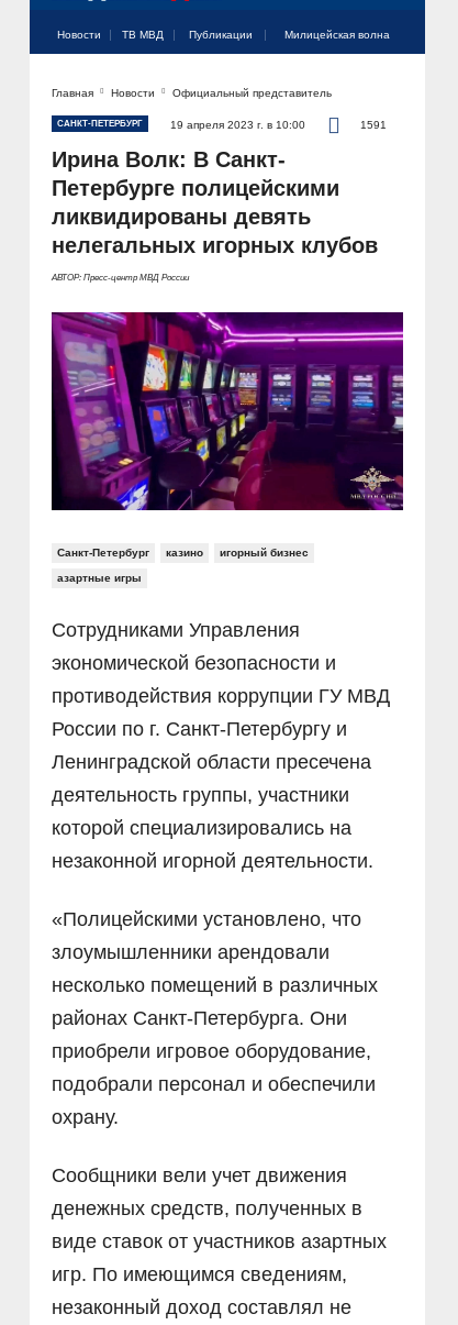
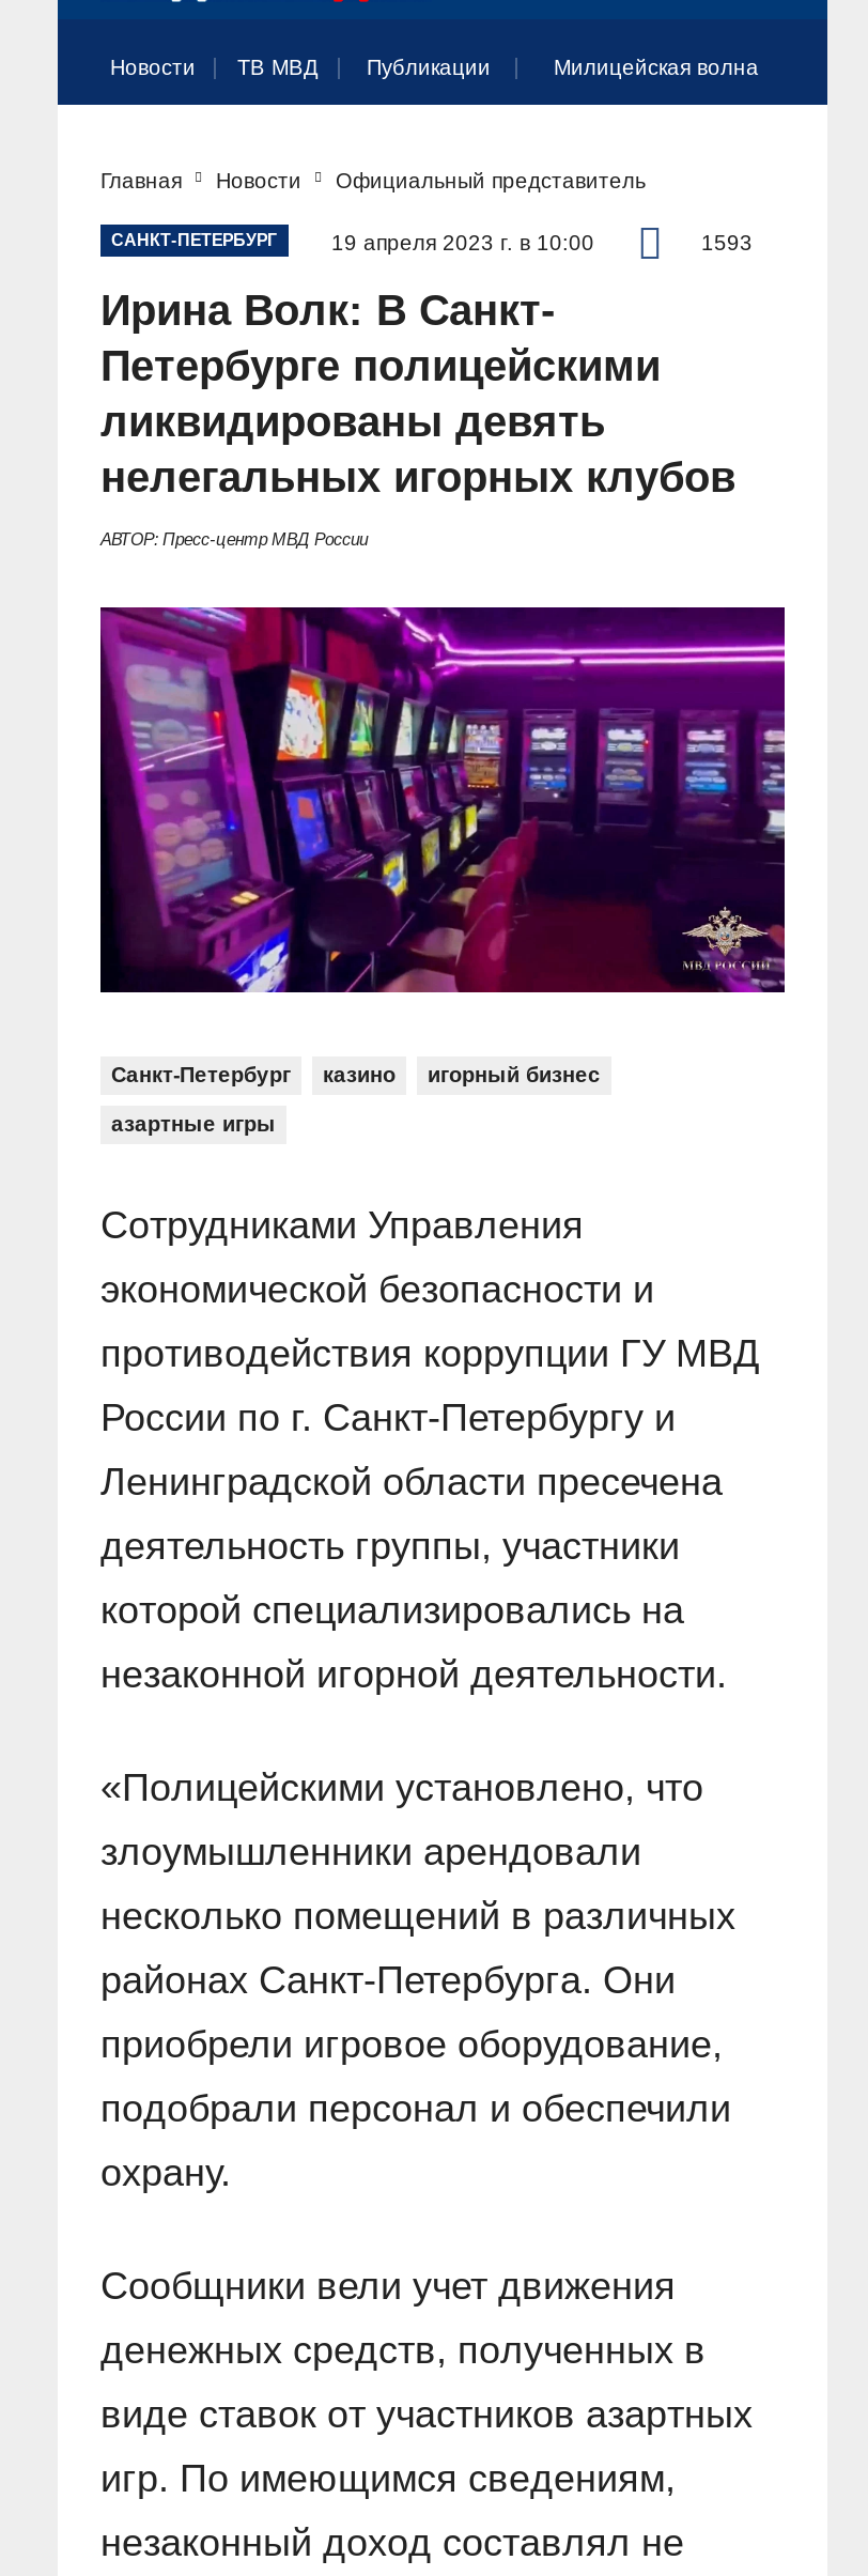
- 1591
+ 1593
